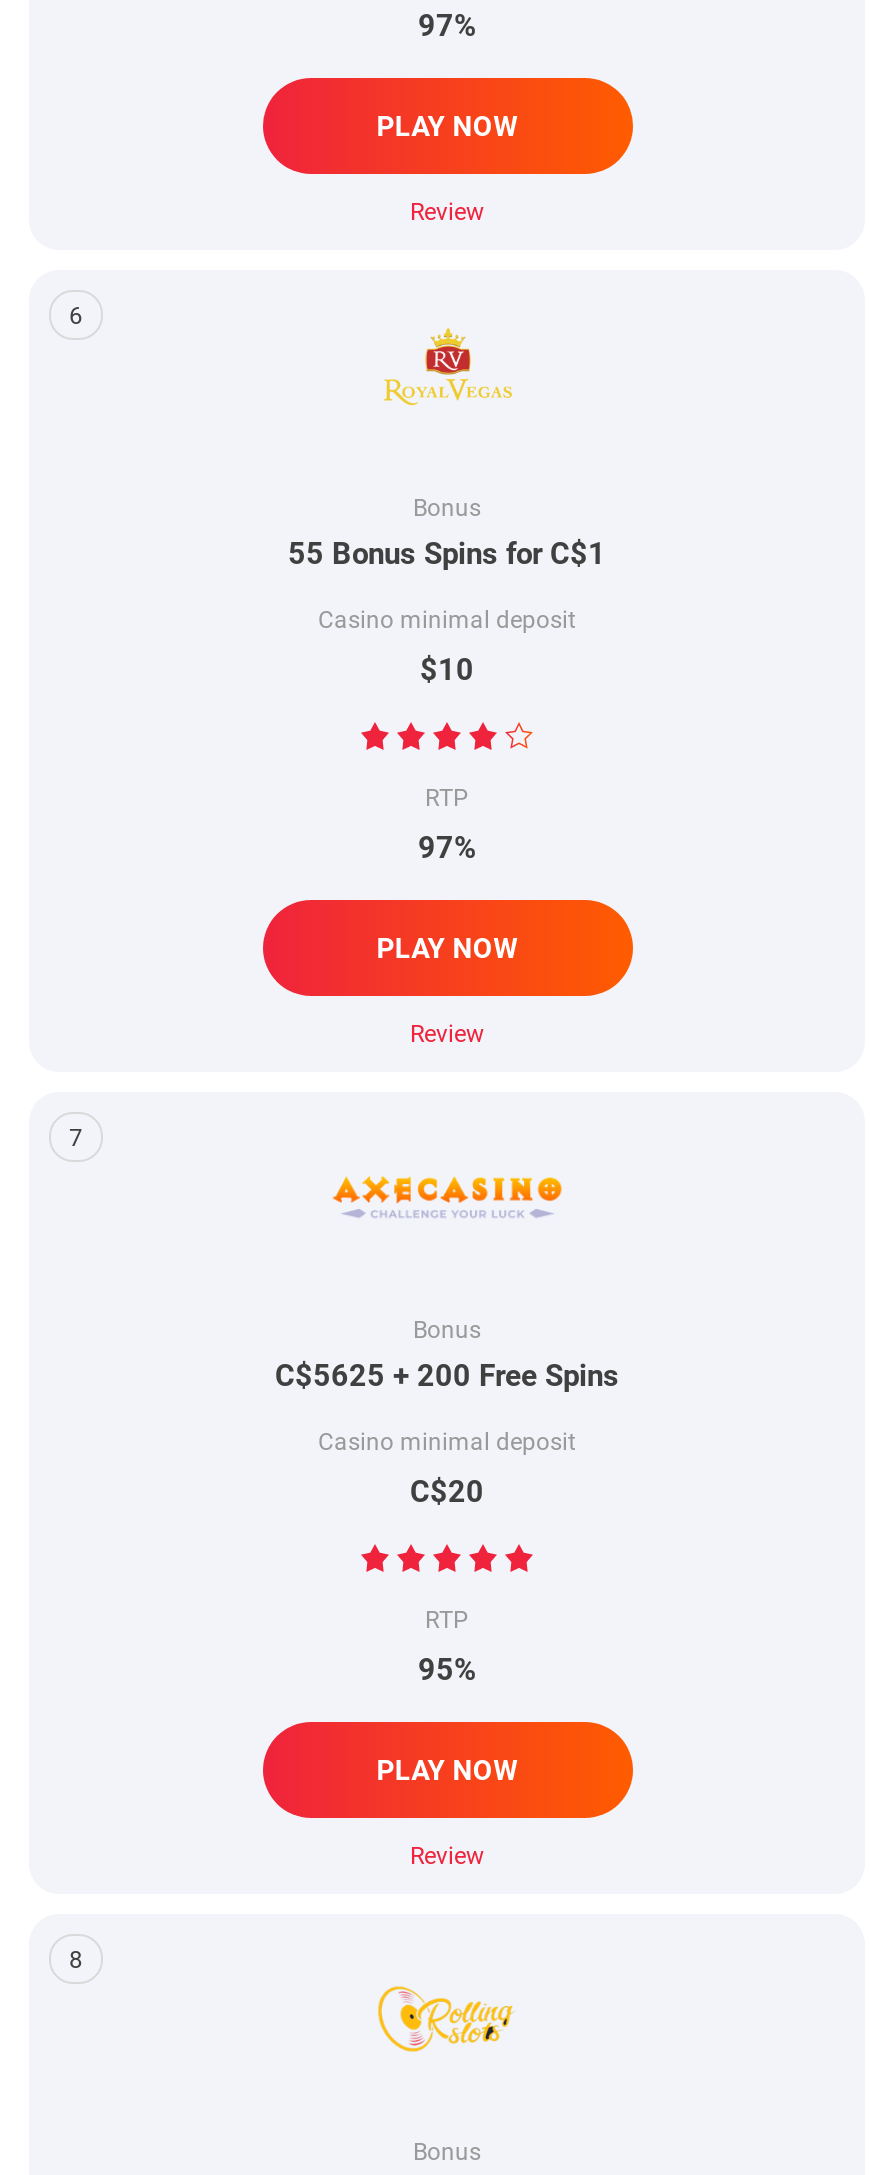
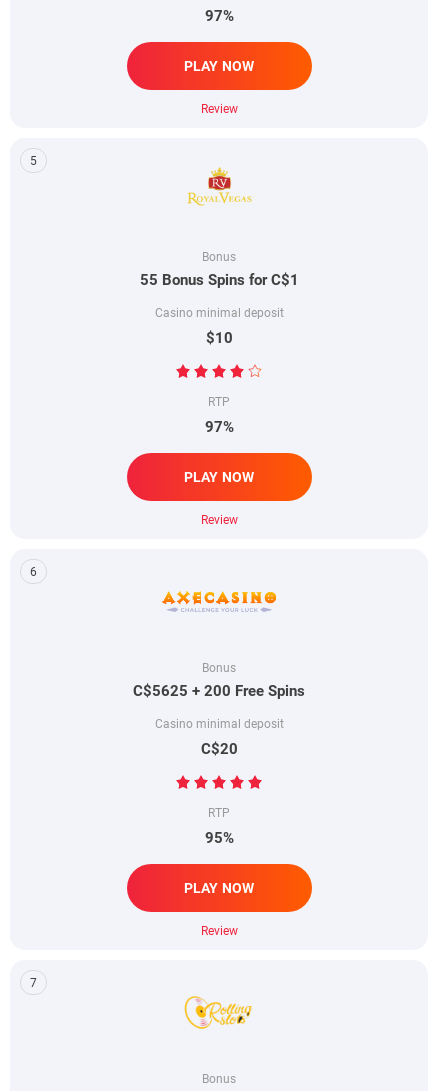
- 6
+ 5

- 7
+ 6

- 8
+ 7
